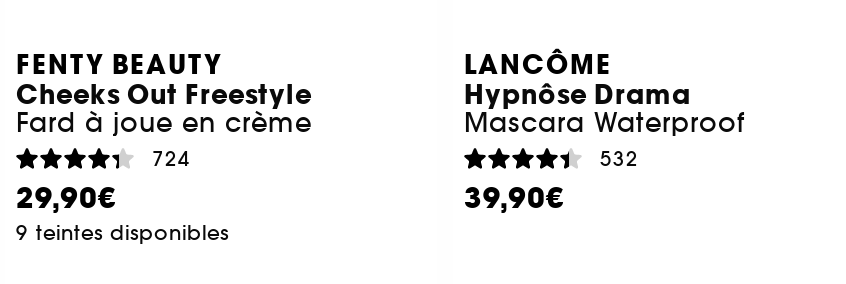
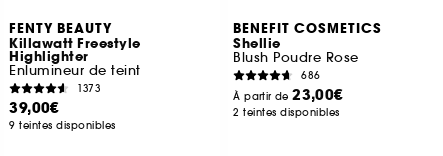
- LANCÔME
- Hypnôse Drama
- Mascara Waterproof
- 532
- 39,90€
+ BENEFIT COSMETICS
+ Shellie
+ Blush Poudre Rose
+ 686
+ À partir de 23,00€
+ 2 teintes disponibles

- Cheeks Out Freestyle
- Fard à joue en crème
- 724
- 29,90€
+ Killawatt Freestyle
+ Highlighter
+ Enlumineur de teint
+ 1373
+ 39,00€
